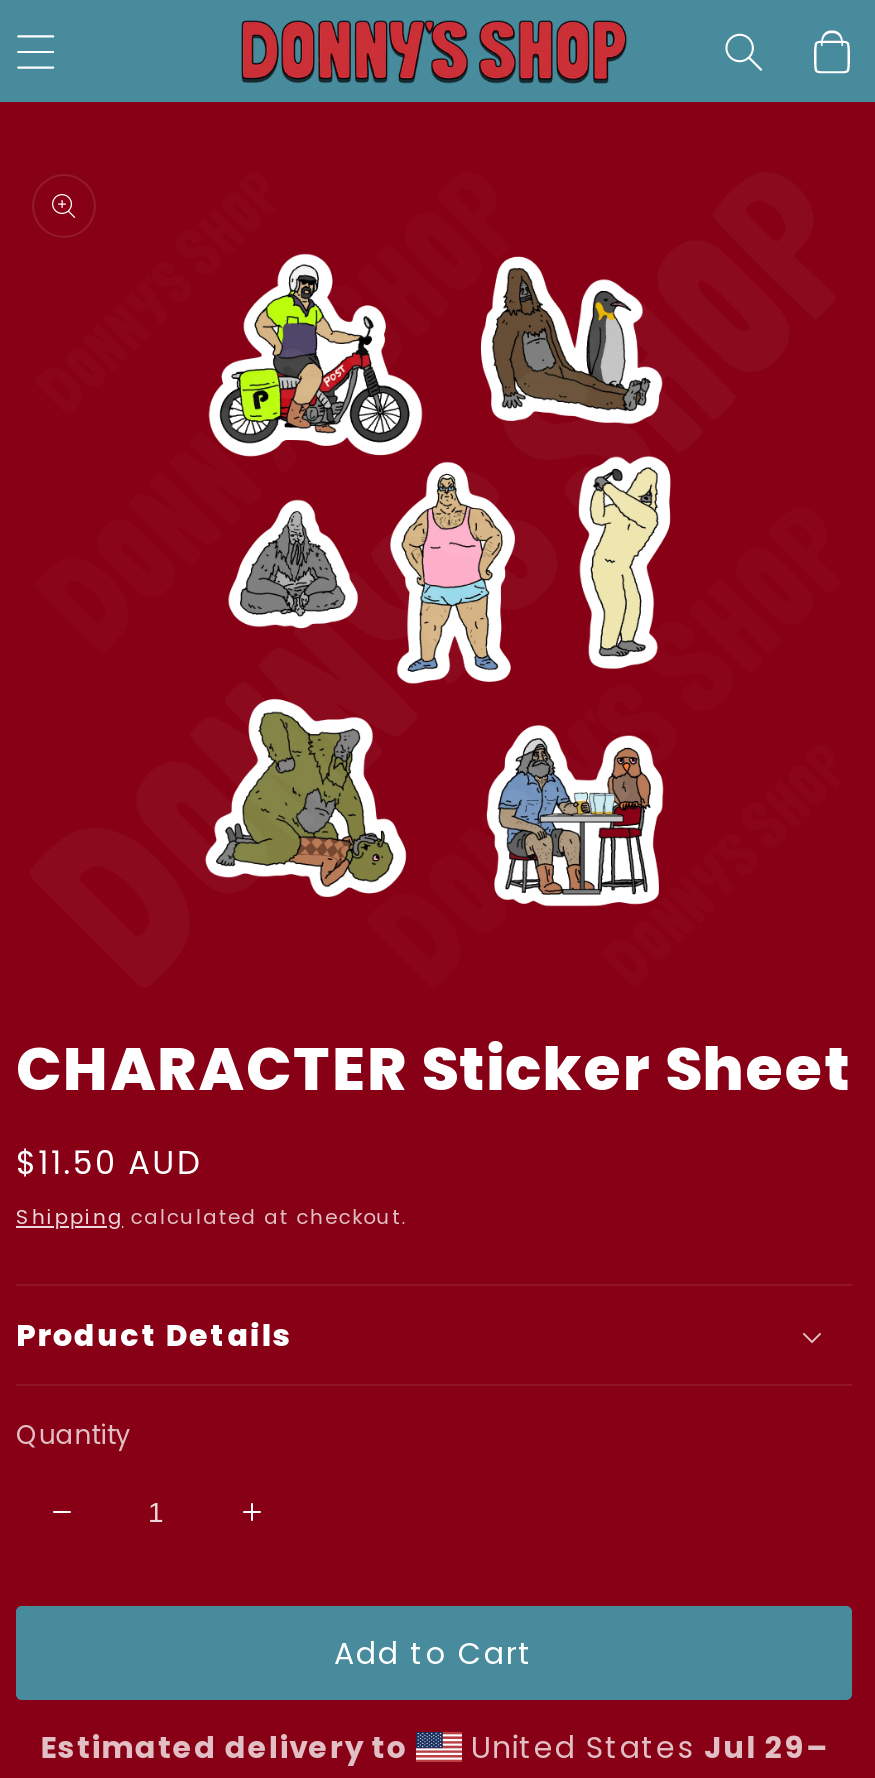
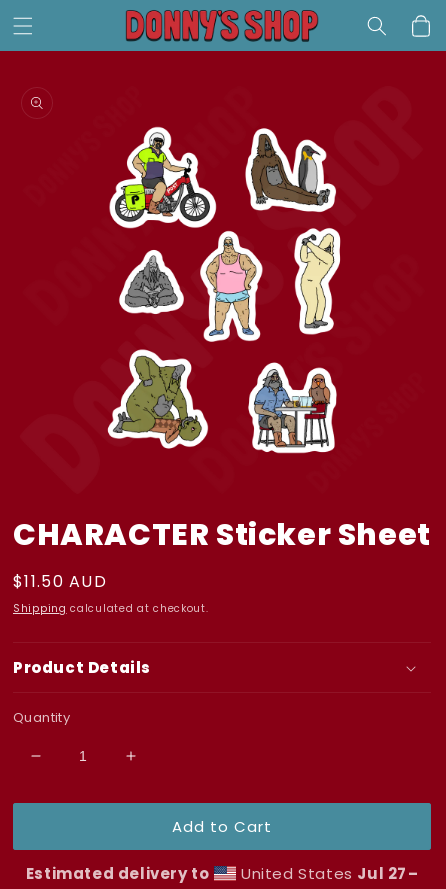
- United States Jul 29–
+ United States Jul 27–
